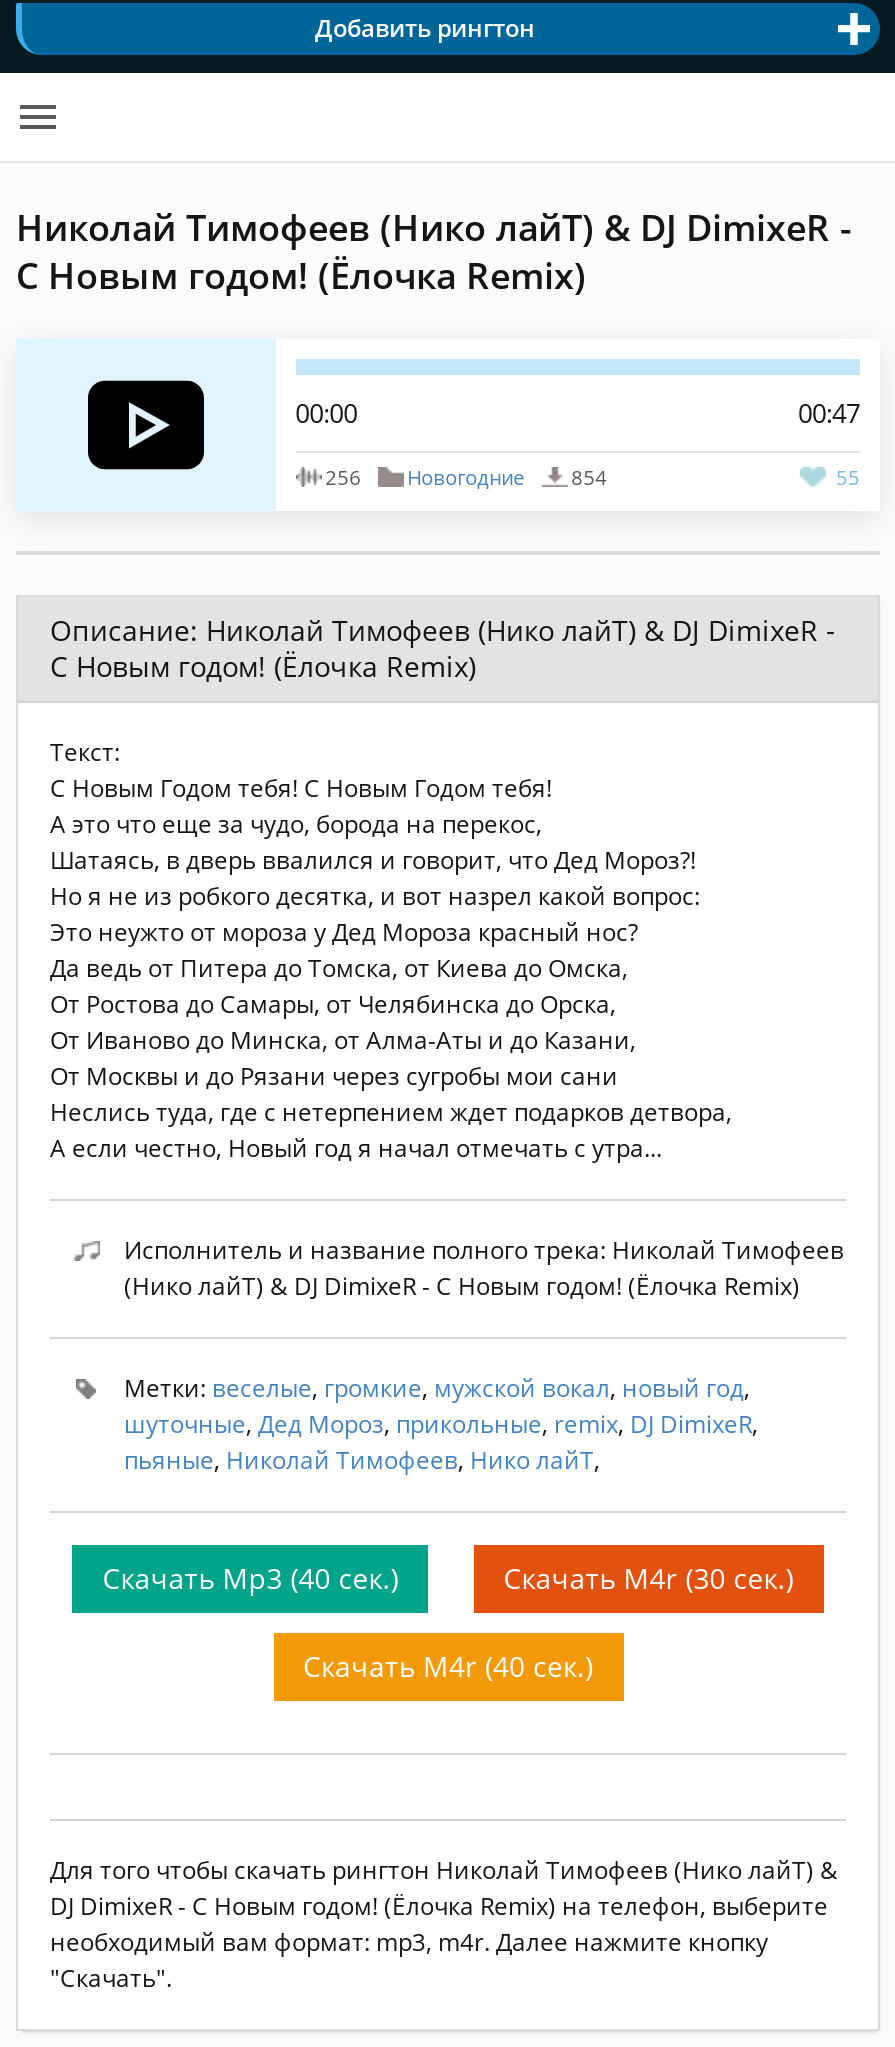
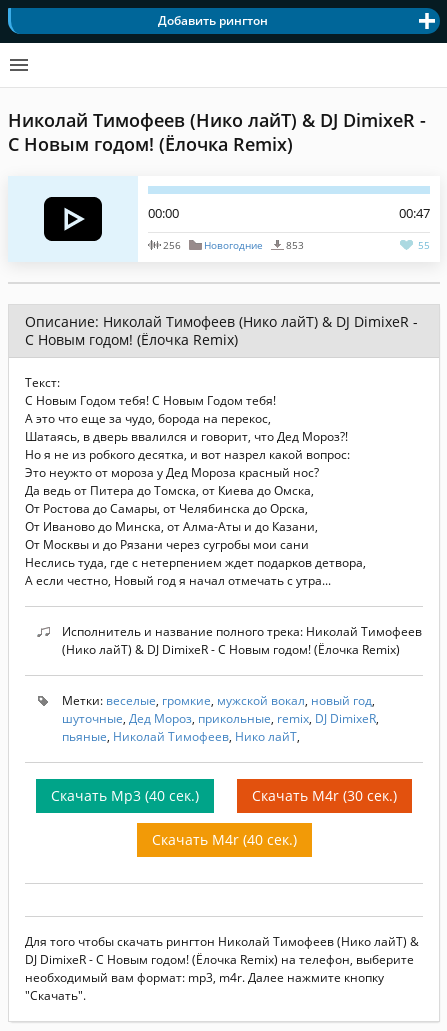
- 256 Новогодние 854
+ 256 Новогодние 853
